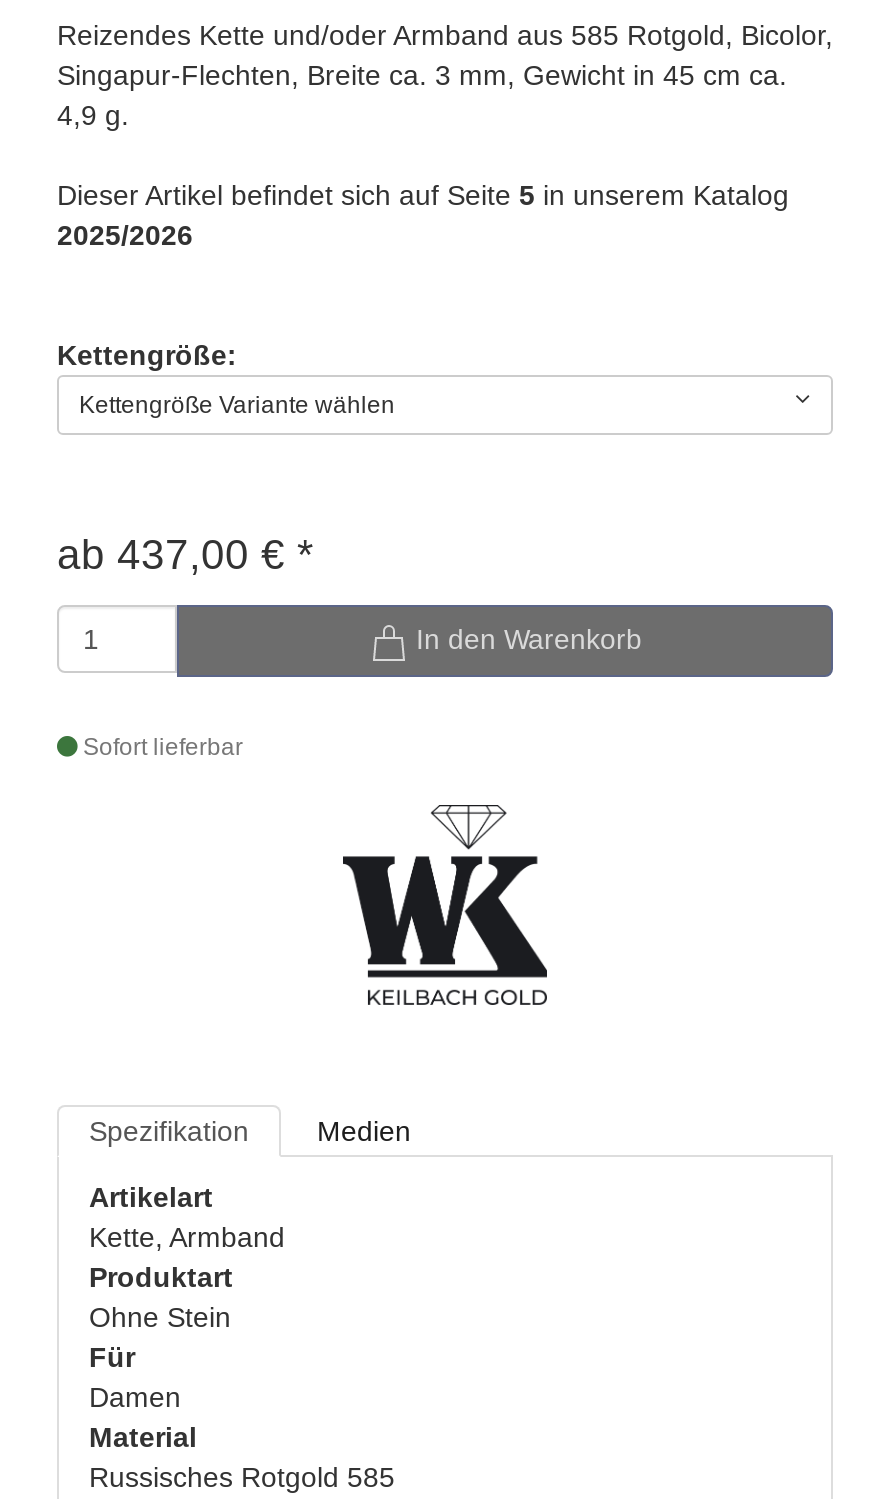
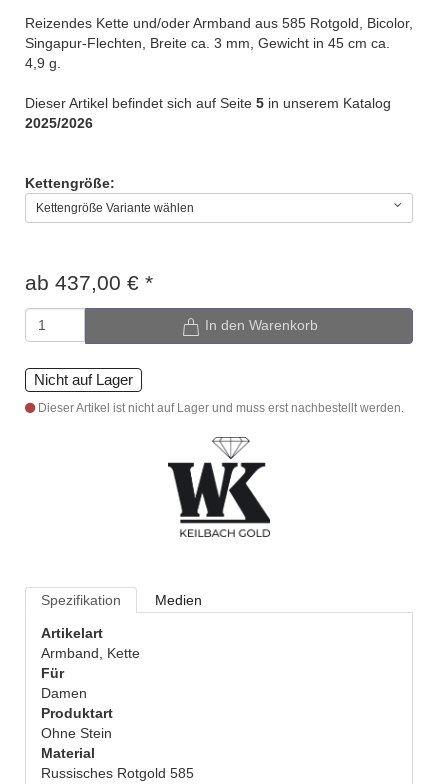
- Sofort lieferbar
+ Nicht auf Lager
+ Dieser Artikel ist nicht auf Lager und muss erst nachbestellt werden.

- Kette, Armband
+ Armband, Kette

moved down: Produktart | Ohne Stein
